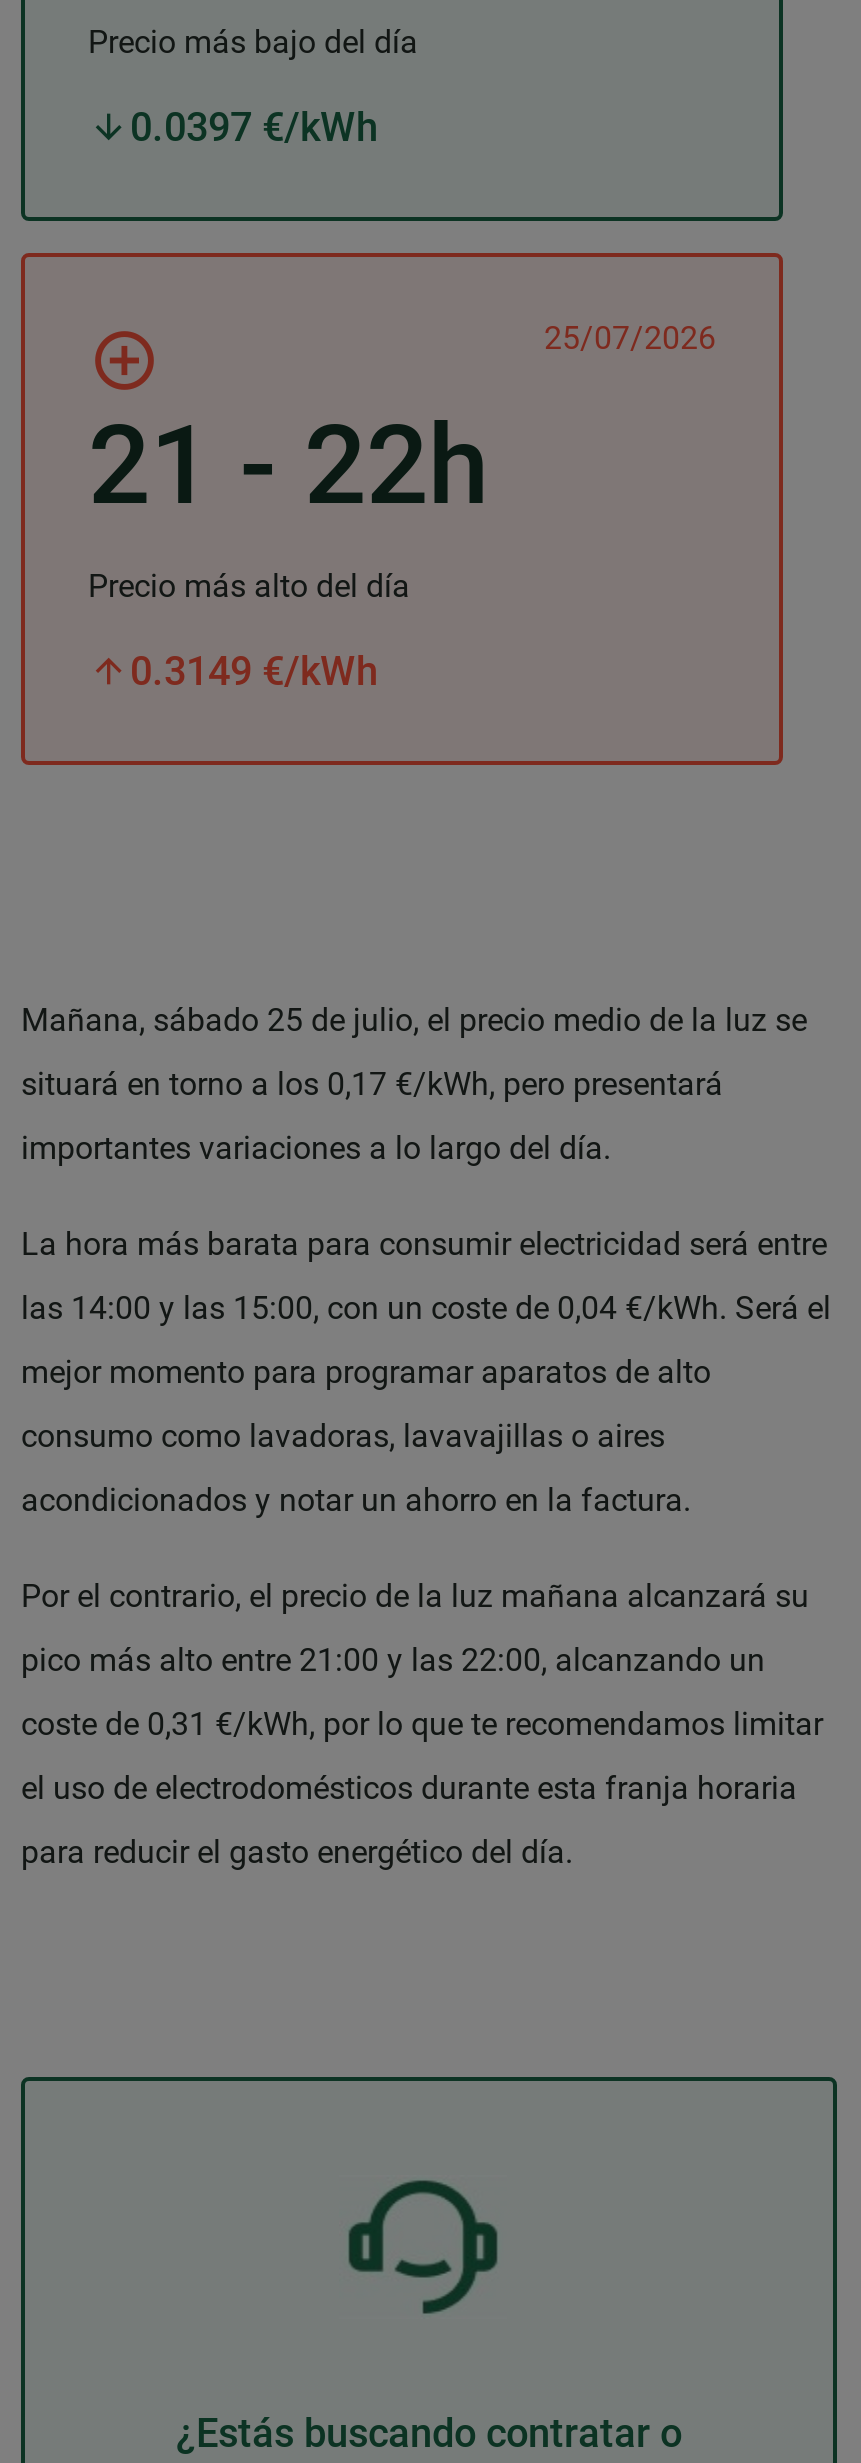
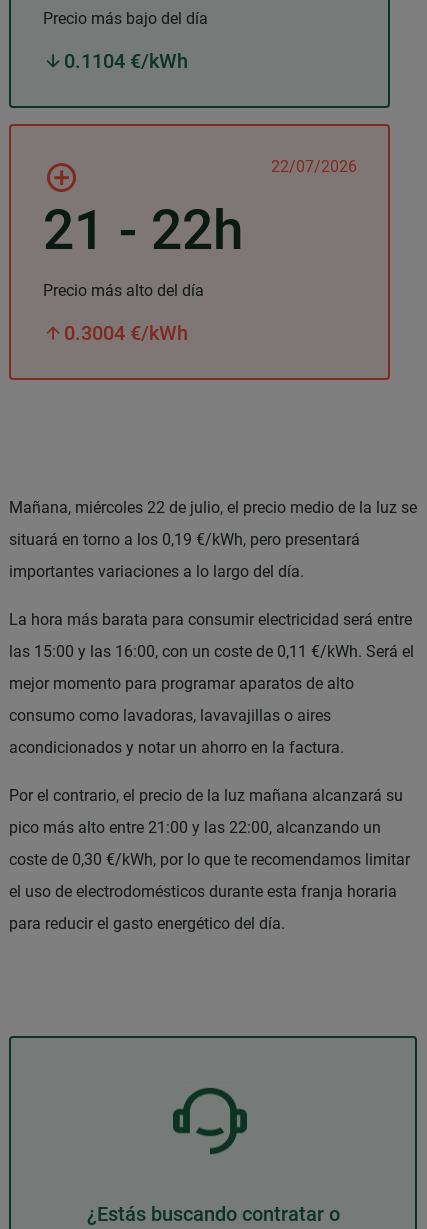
- 0.0397 €/kWh
+ 0.1104 €/kWh

- 25/07/2026
+ 22/07/2026

- 0.3149 €/kWh
+ 0.3004 €/kWh

- Mañana, sábado 25 de julio, el precio medio de la luz se
+ Mañana, miércoles 22 de julio, el precio medio de la luz se

- situará en torno a los 0,17 €/kWh, pero presentará
+ situará en torno a los 0,19 €/kWh, pero presentará

- las 14:00 y las 15:00, con un coste de 0,04 €/kWh. Será el
+ las 15:00 y las 16:00, con un coste de 0,11 €/kWh. Será el

- coste de 0,31 €/kWh, por lo que te recomendamos limitar
+ coste de 0,30 €/kWh, por lo que te recomendamos limitar
